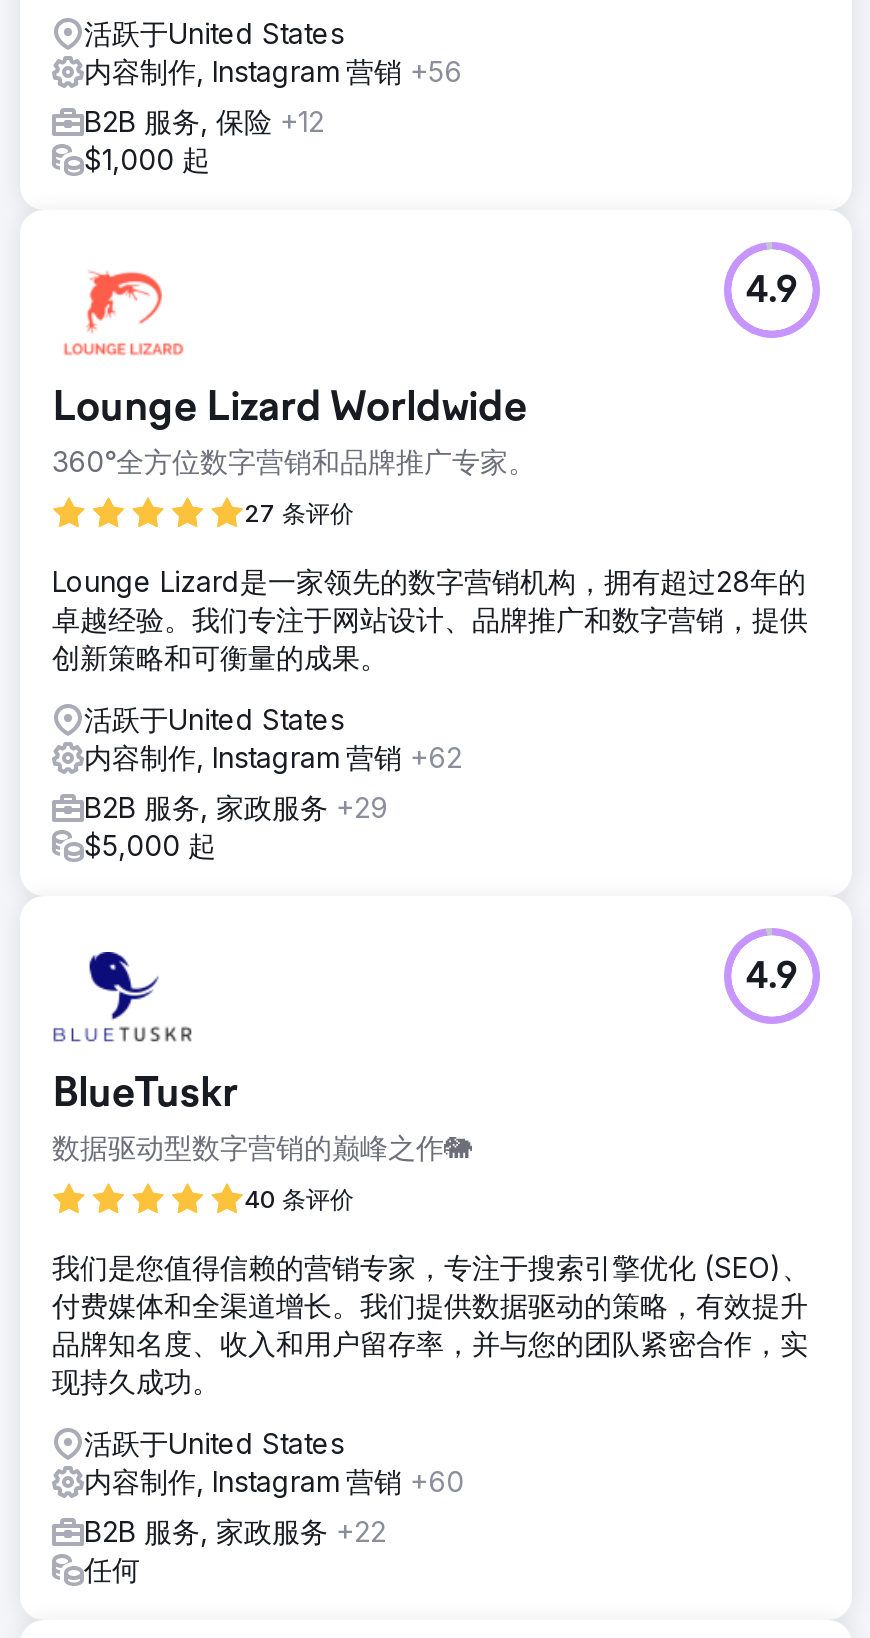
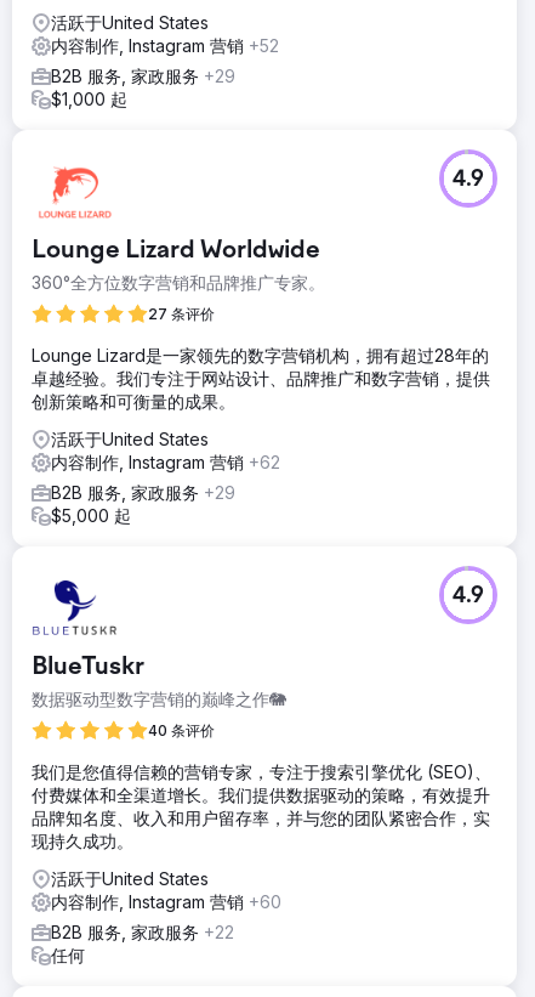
- 内容制作, Instagram 营销+56
+ 内容制作, Instagram 营销+52

- B2B 服务, 保险+12
+ B2B 服务, 家政服务+29
